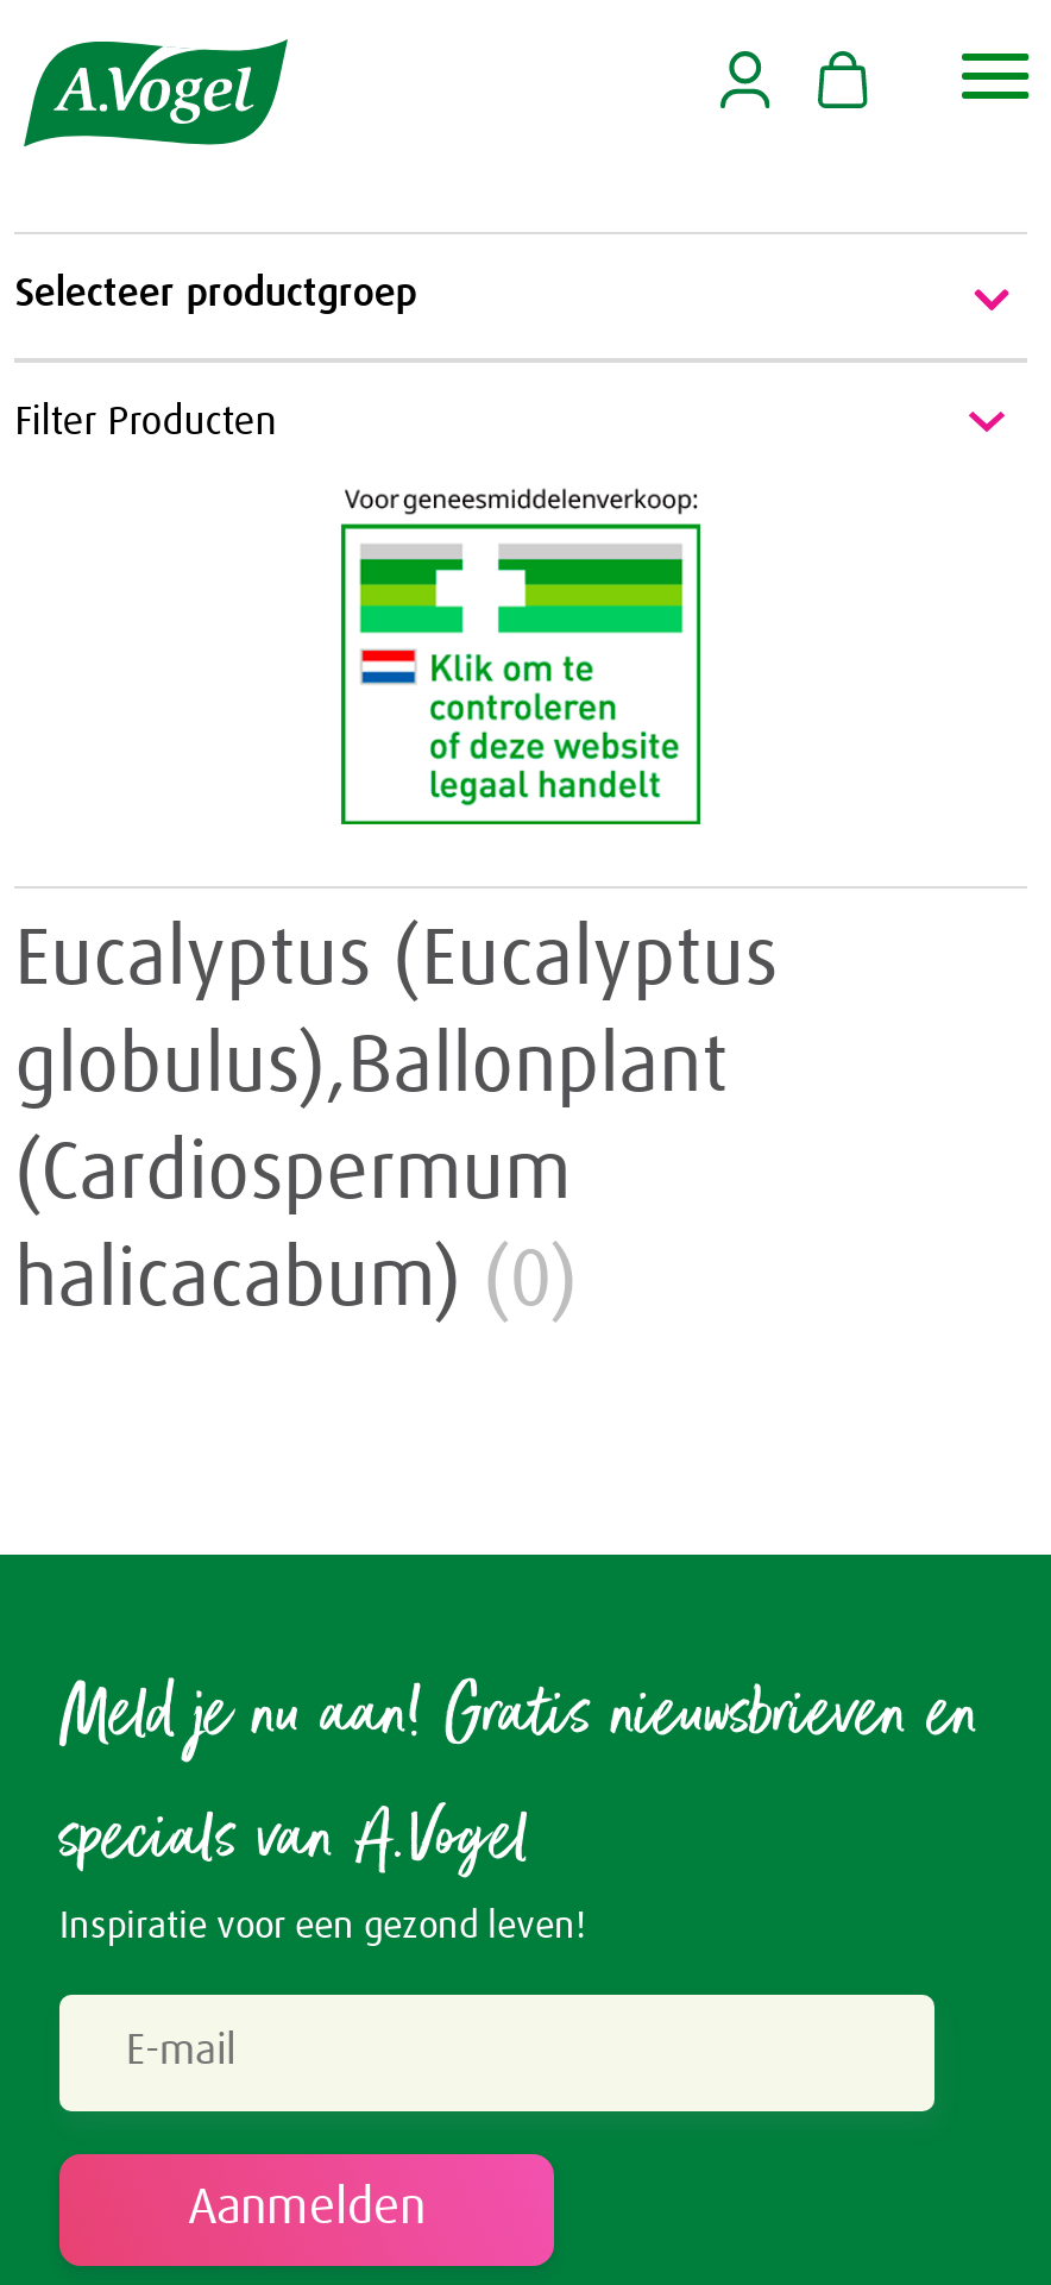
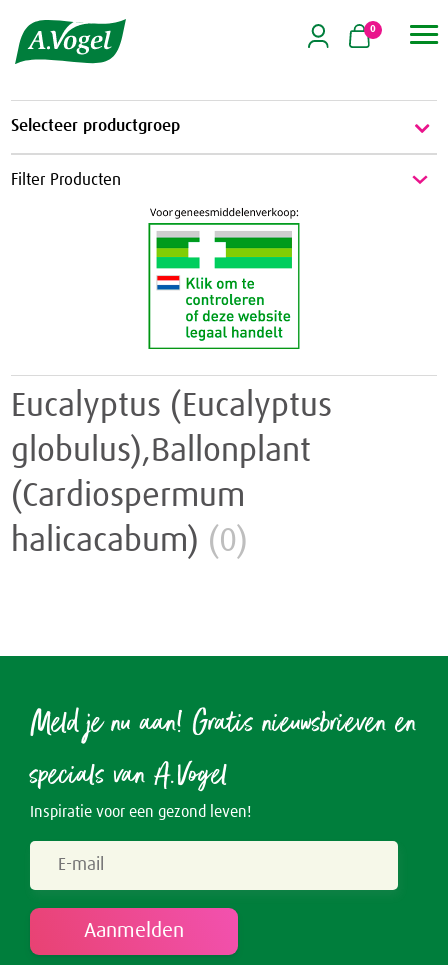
+ 0
